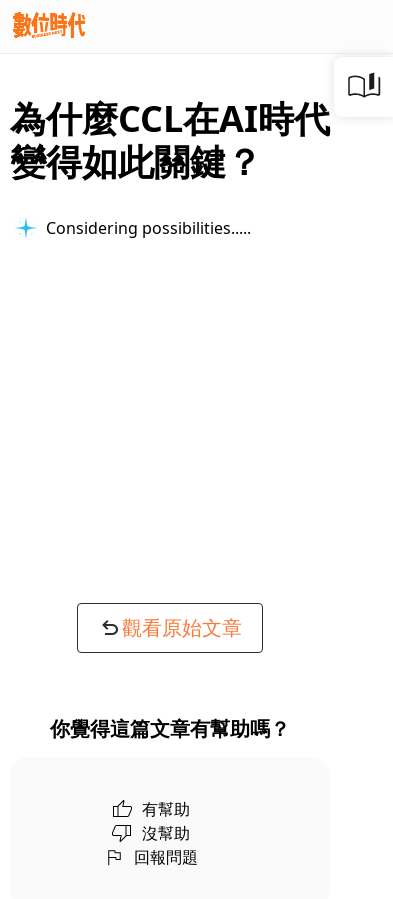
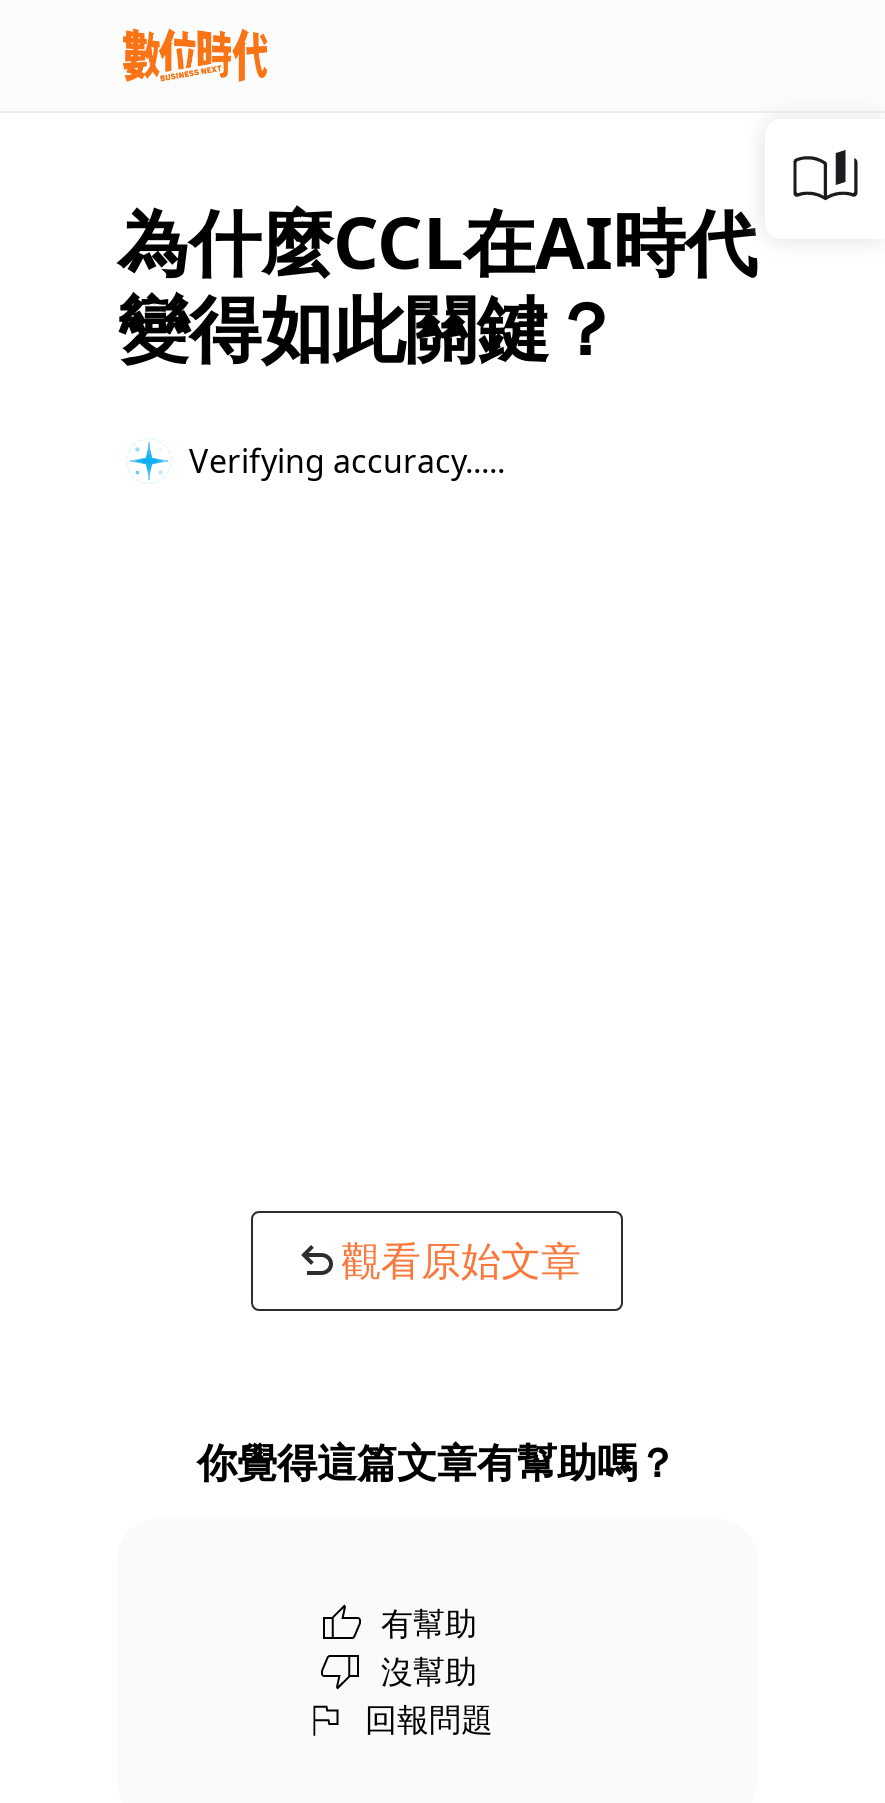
- Considering possibilities...
+ Verifying accuracy...
